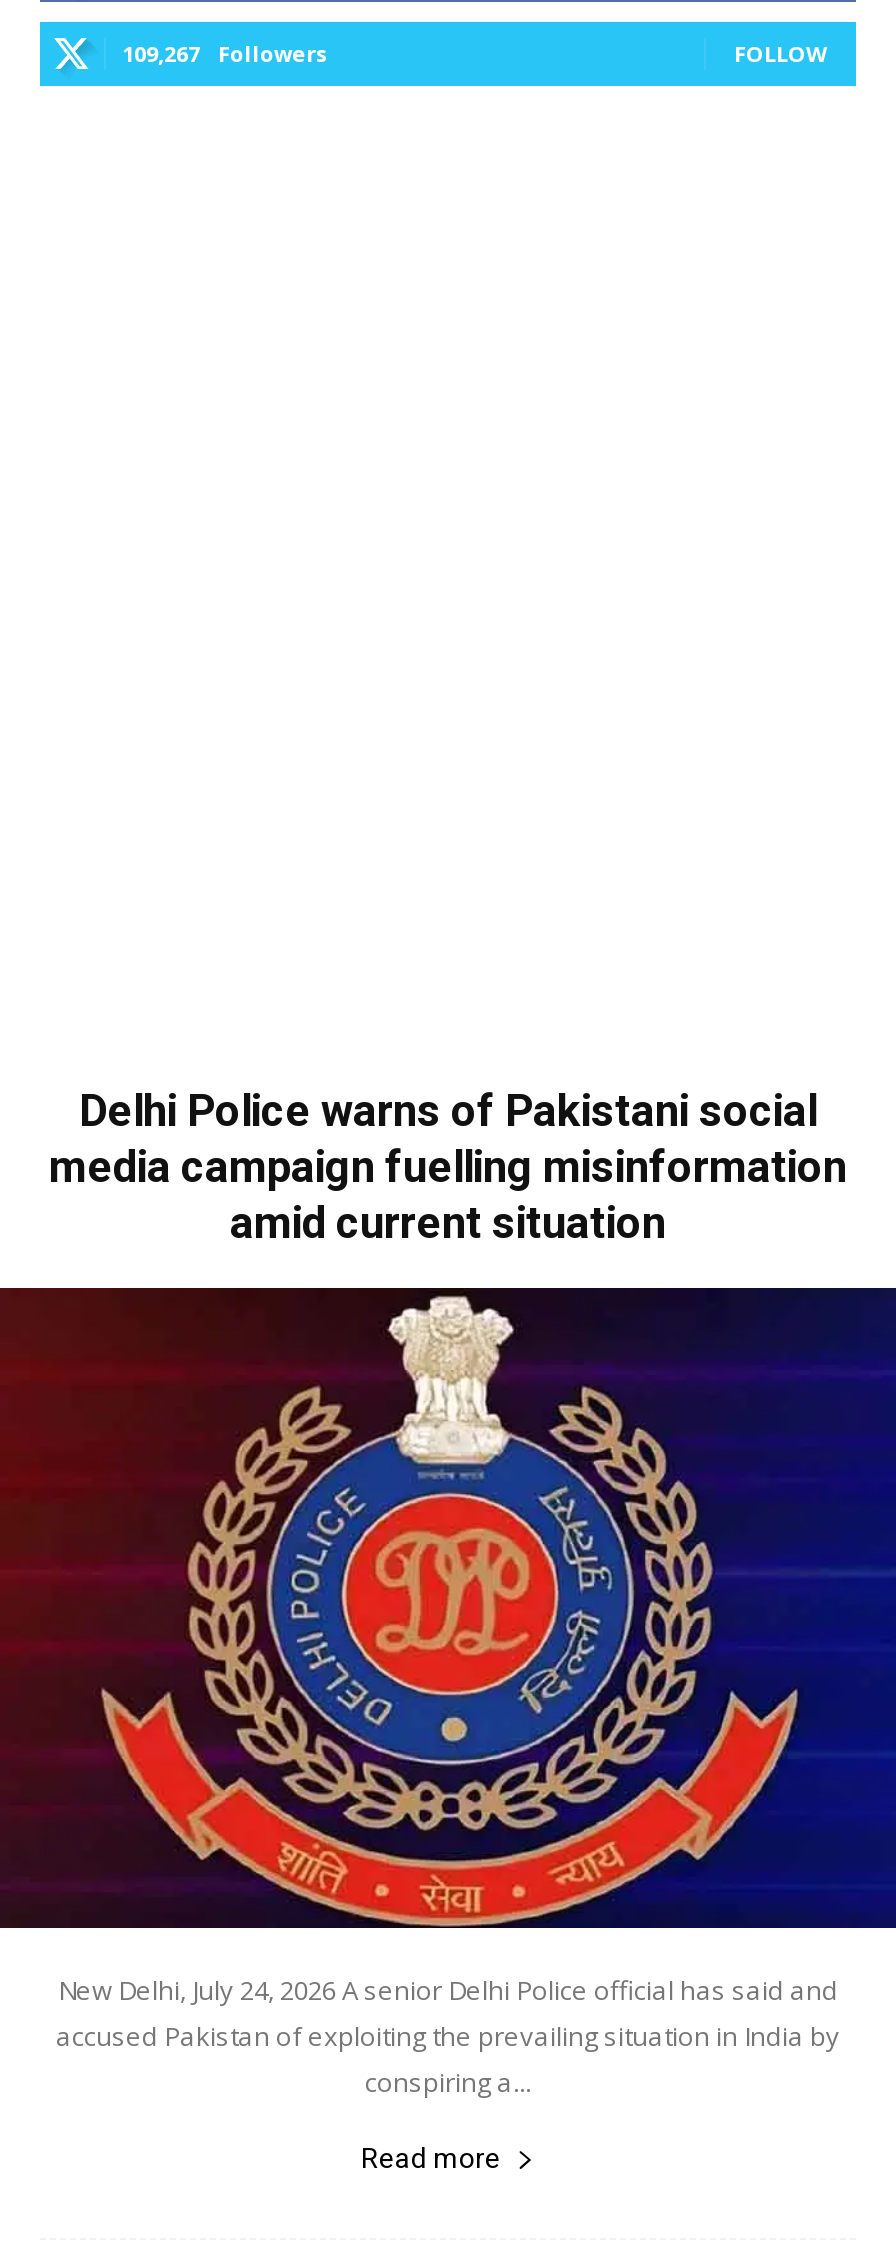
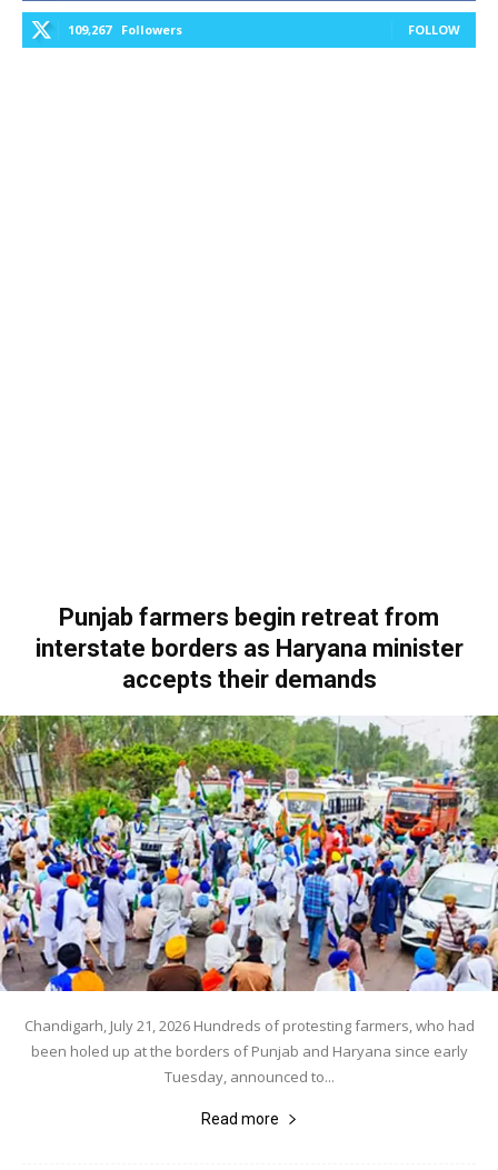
- Delhi Police warns of Pakistani social
- media campaign fuelling misinformation
- amid current situation
+ Punjab farmers begin retreat from
+ interstate borders as Haryana minister
+ accepts their demands

- [image]
- New Delhi, July 24, 2026 A senior Delhi Police official has said and
- accused Pakistan of exploiting the prevailing situation in India by
- conspiring a...
+ [image]
+ Chandigarh, July 21, 2026 Hundreds of protesting farmers, who had
+ been holed up at the borders of Punjab and Haryana since early
+ Tuesday, announced to...
